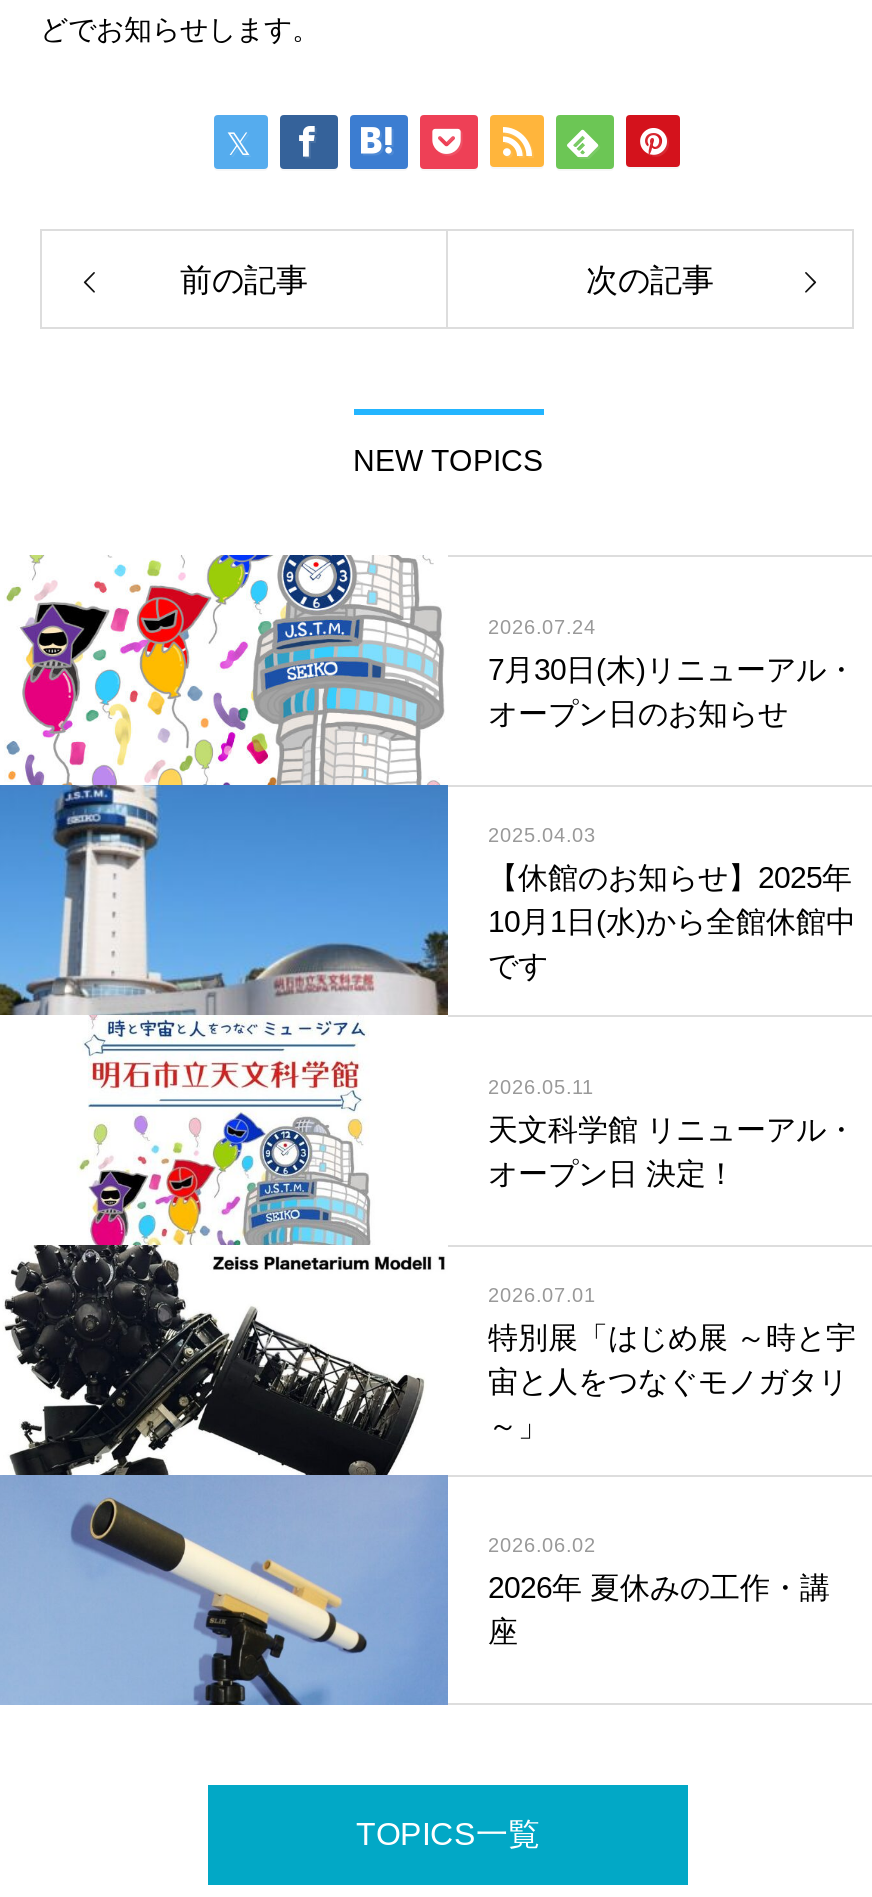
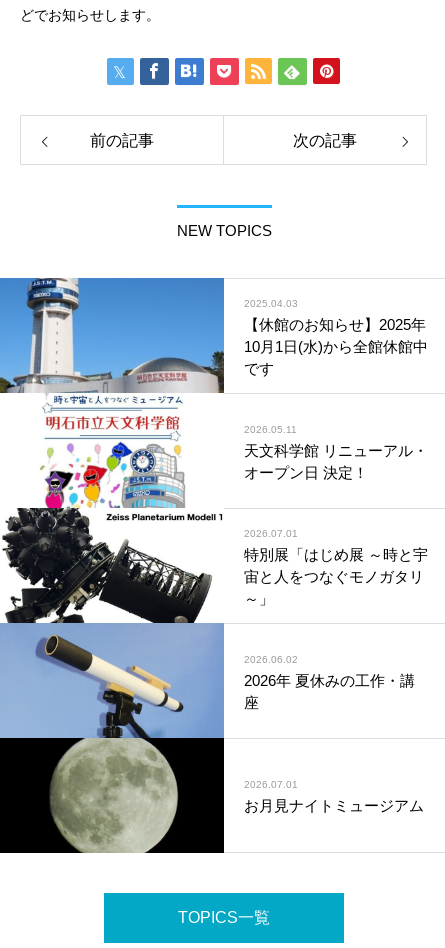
- [image]
- 2026.07.24
- 7月30日(木)リニューアル・
- オープン日のお知らせ

moved up: 2025.04.03 | 【休館のお知らせ】2025年 | 10月1日(水)から全館休館中 | ... | 2026.06.02 | 座

+ [image]
+ 2026.07.01
+ お月見ナイトミュージアム
